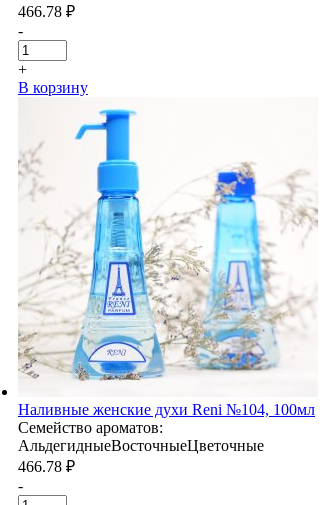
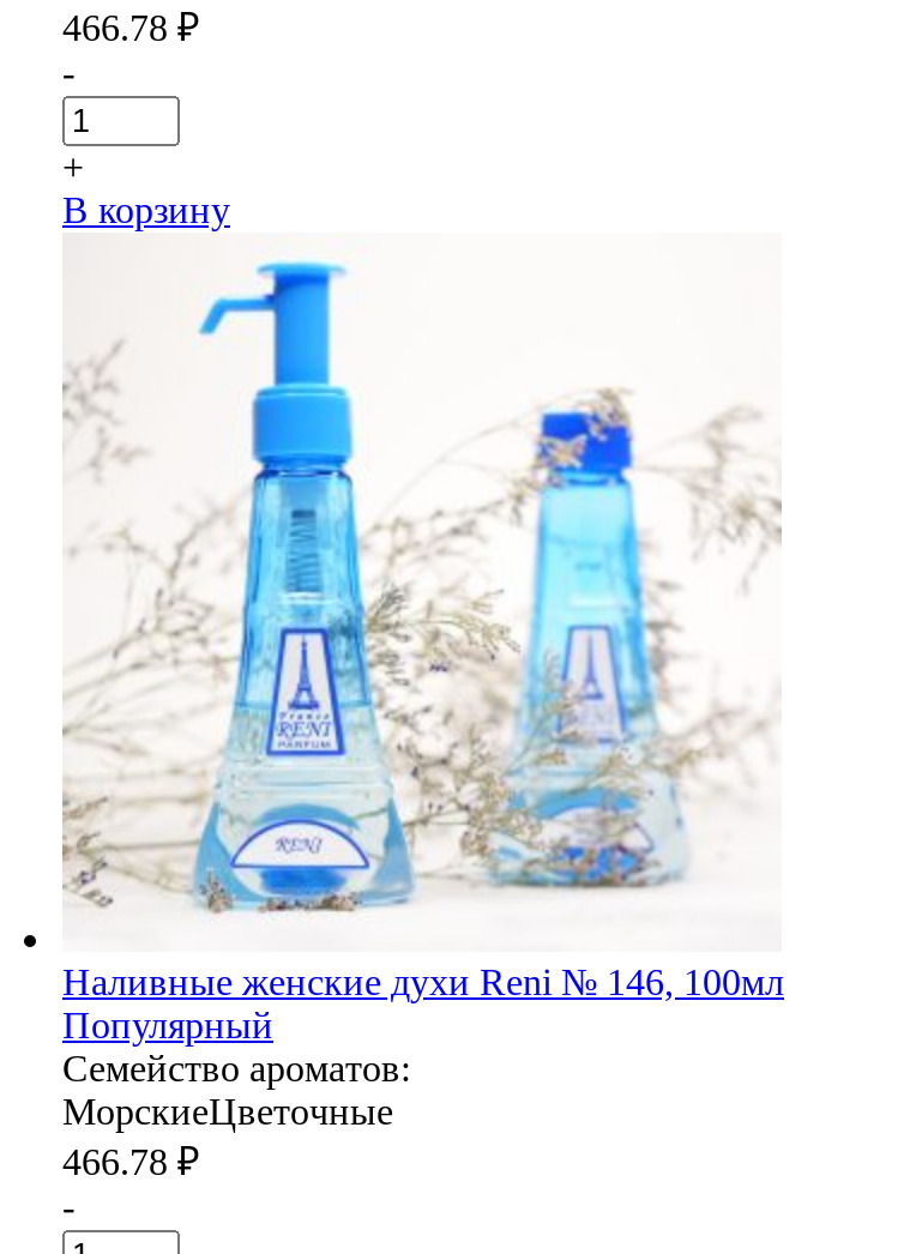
- Наливные женские духи Reni №104, 100мл
+ Наливные женские духи Reni № 146, 100мл
+ Популярный

- АльдегидныеВосточные Цветочные
+ МорскиеЦветочные
